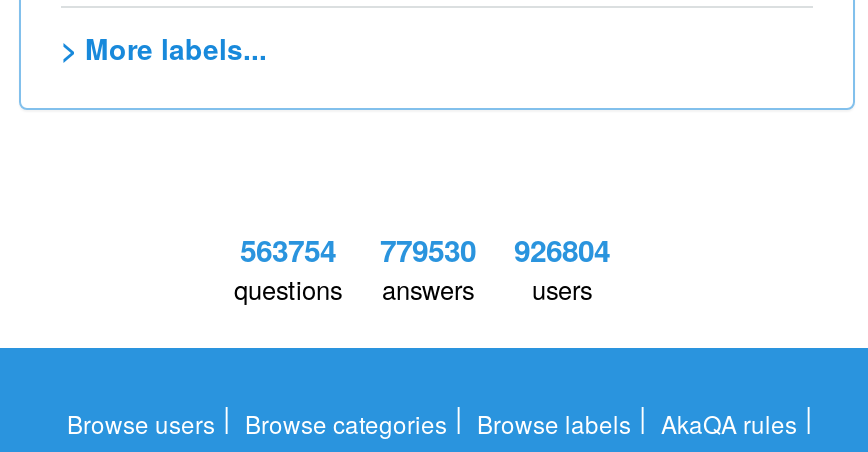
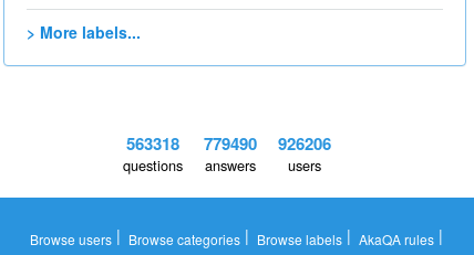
- 563754
+ 563318

- 779530
+ 779490

- 926804
+ 926206
